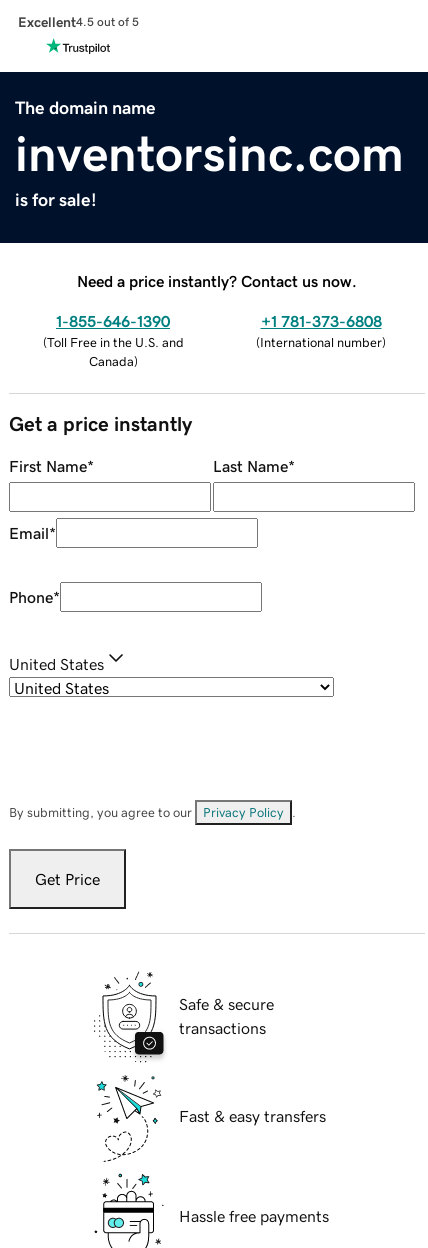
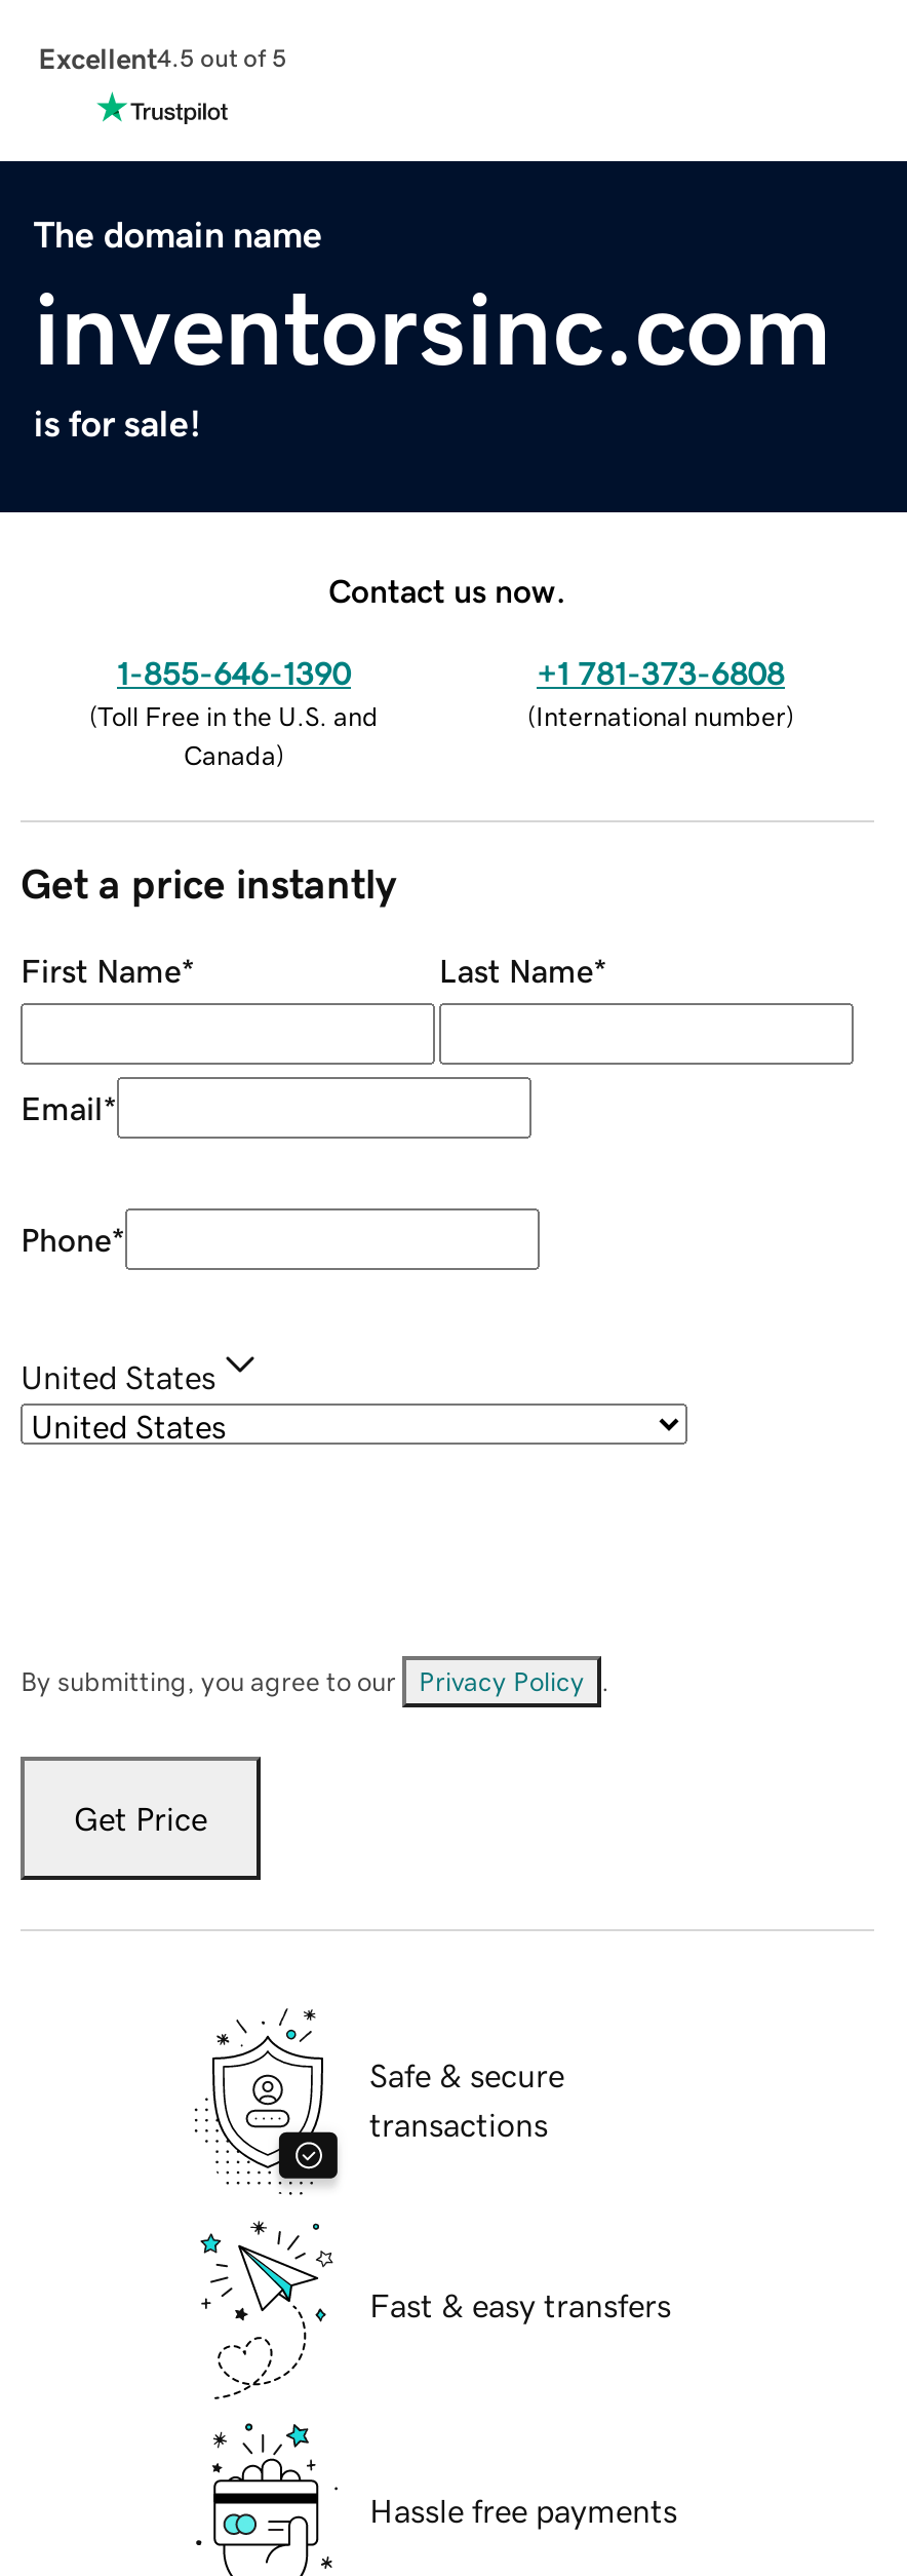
- Need a price instantly? Contact us now.
+ Contact us now.
